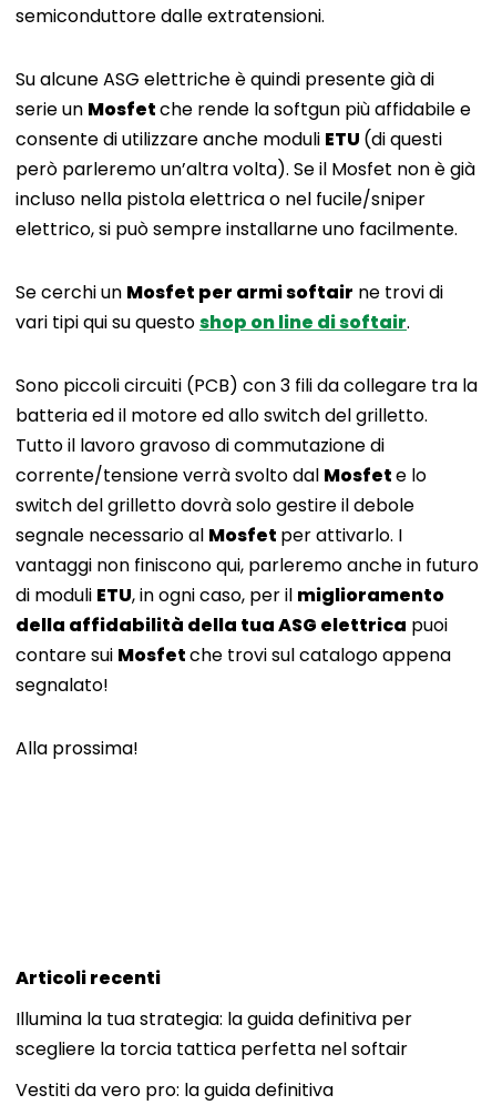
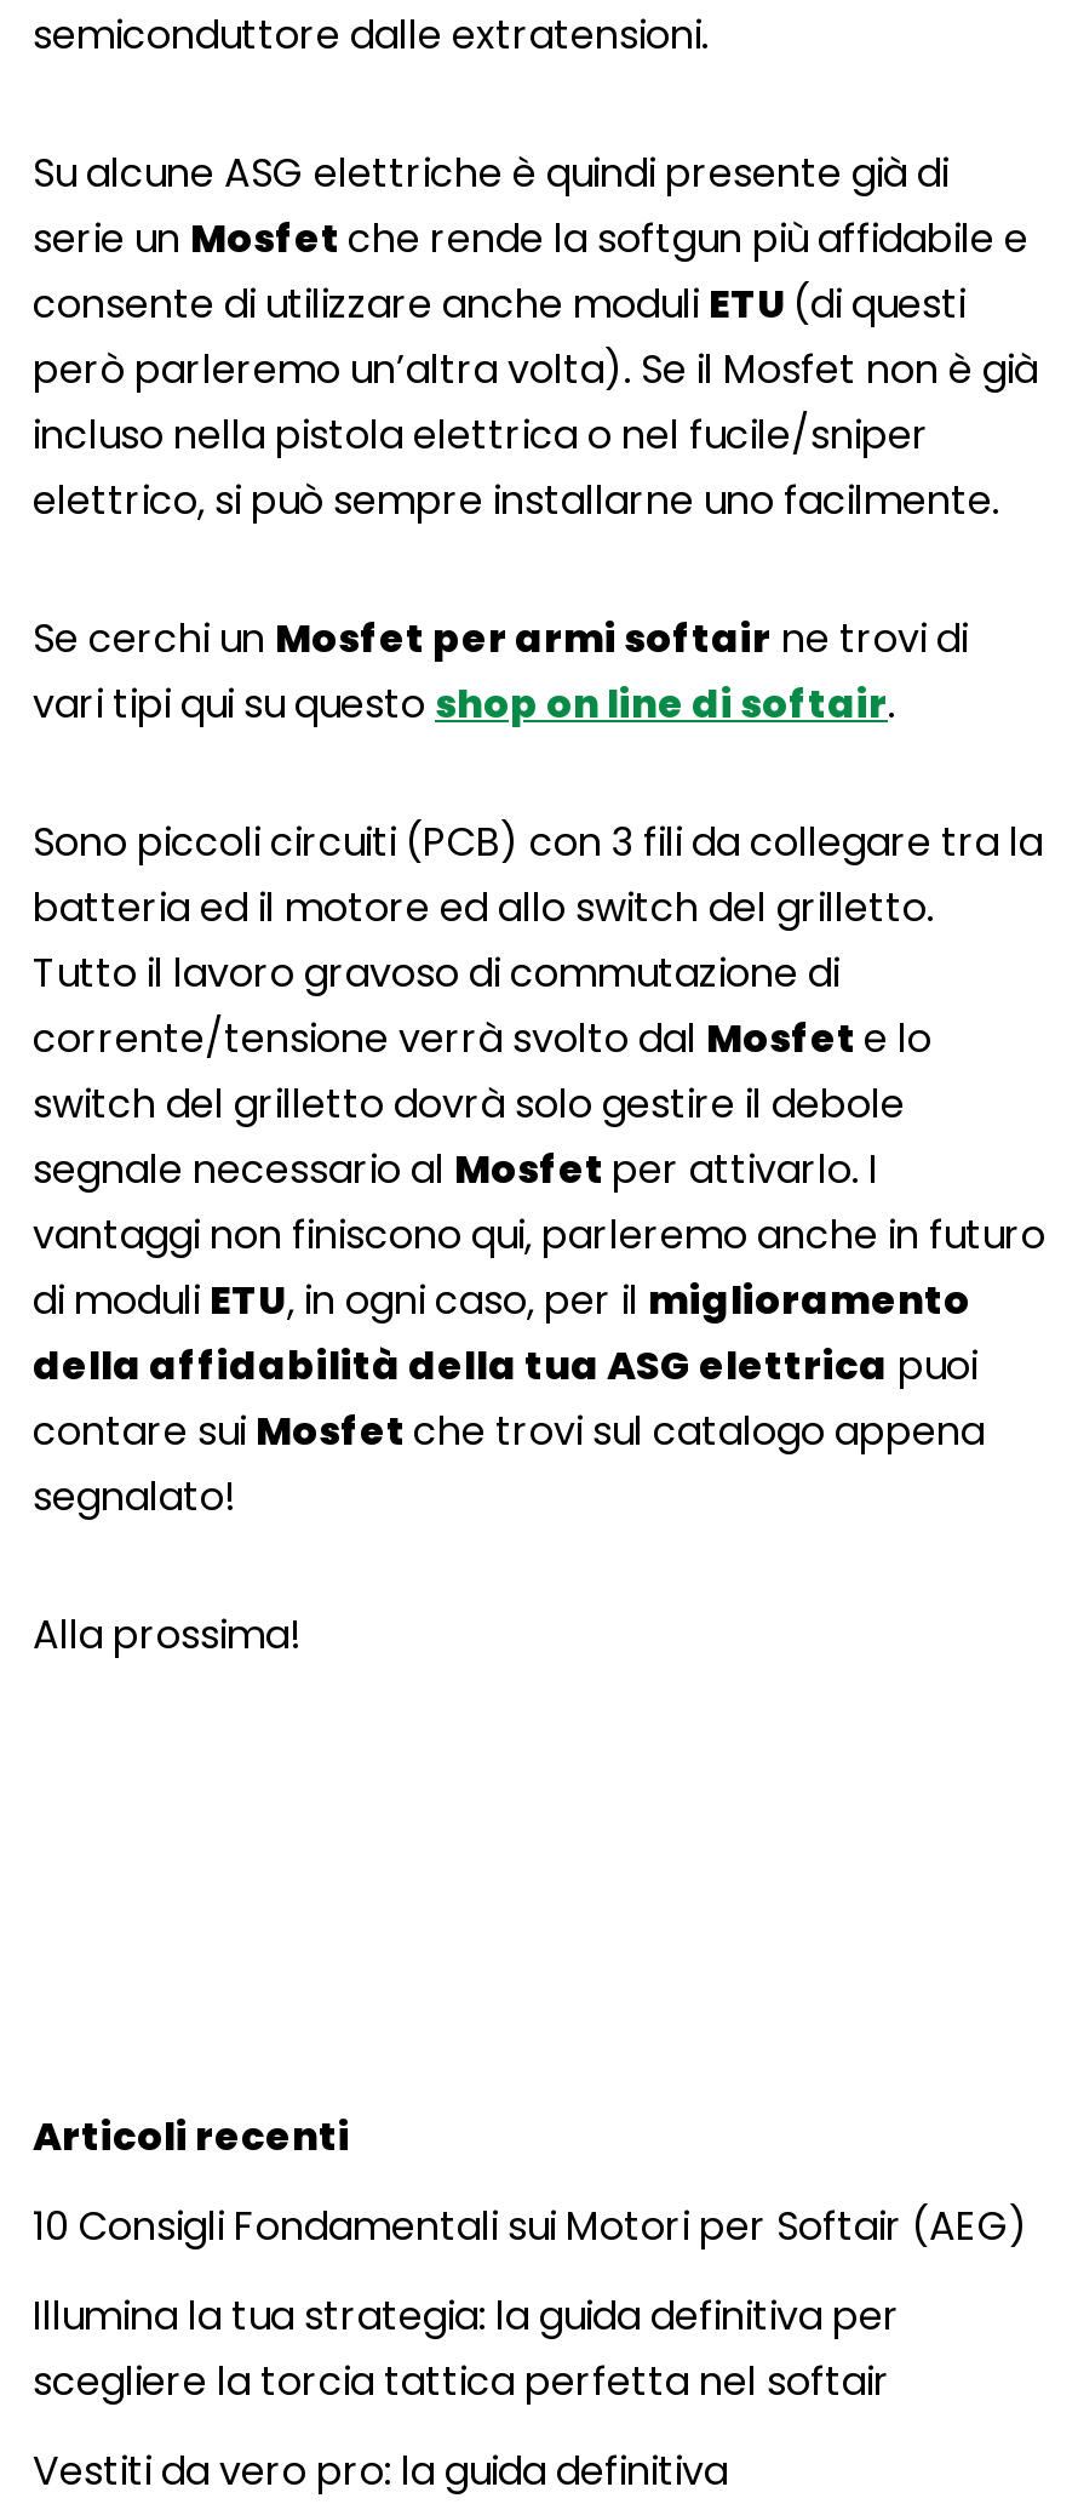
+ 10 Consigli Fondamentali sui Motori per Softair (AEG)
